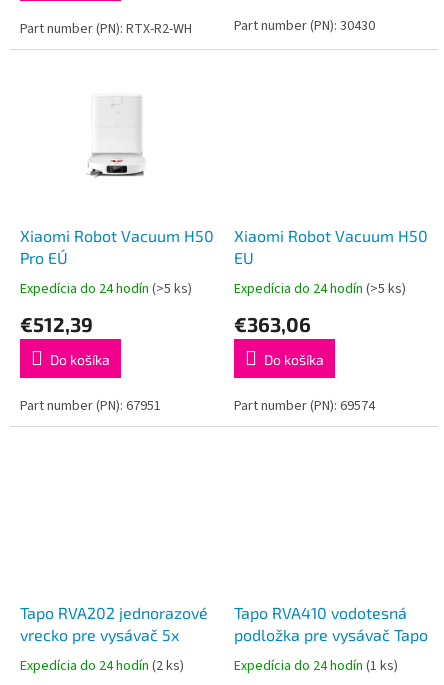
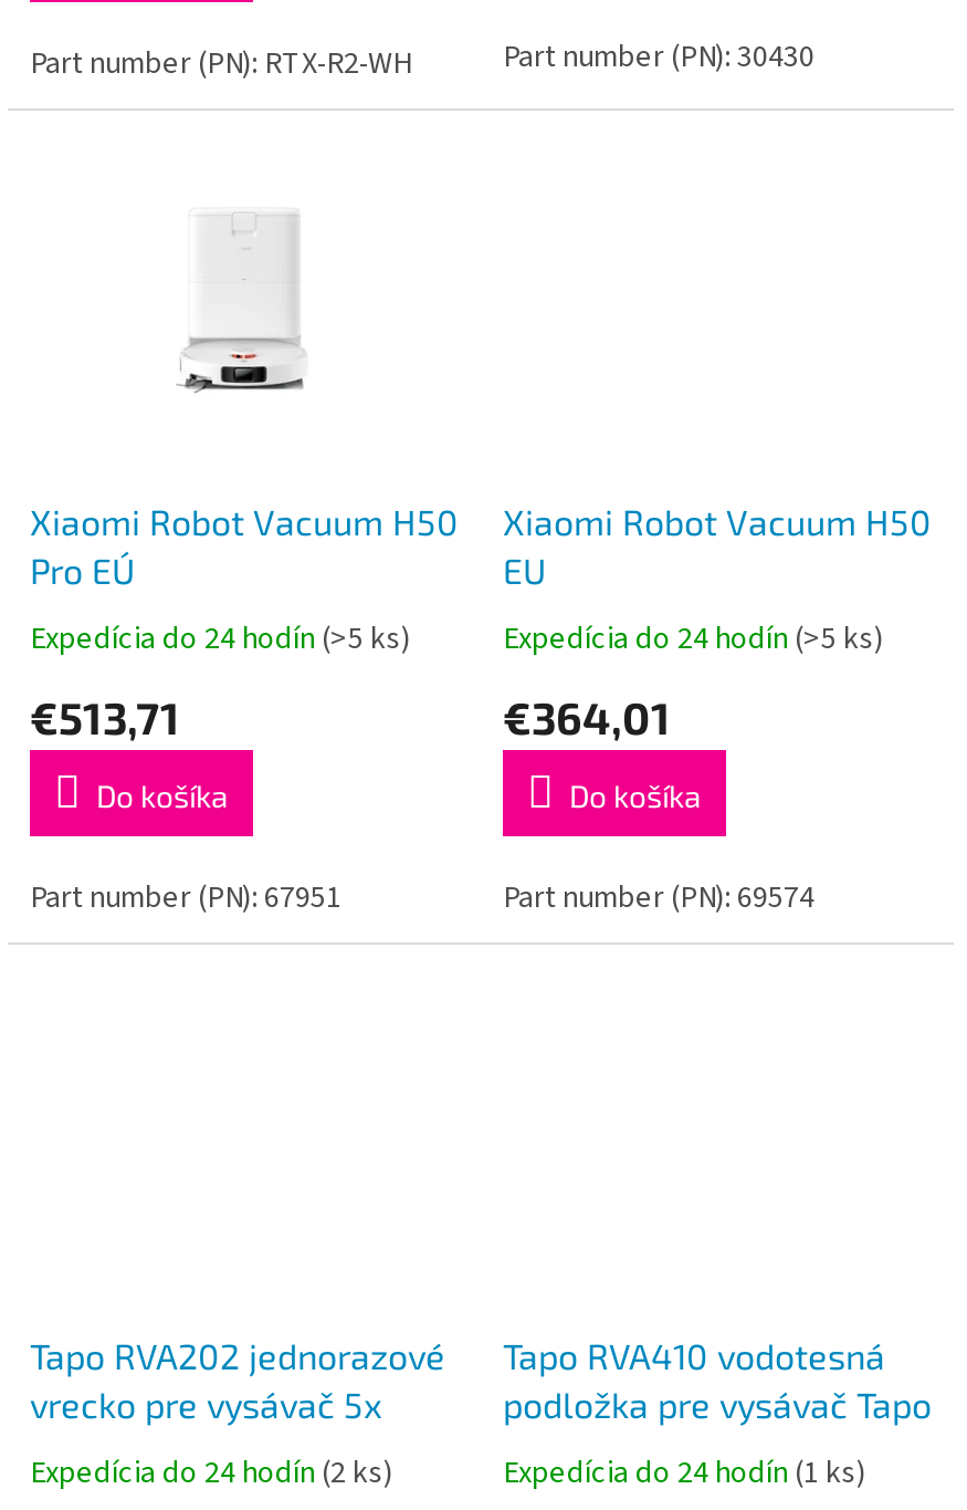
- €512,39
+ €513,71

- €363,06
+ €364,01
